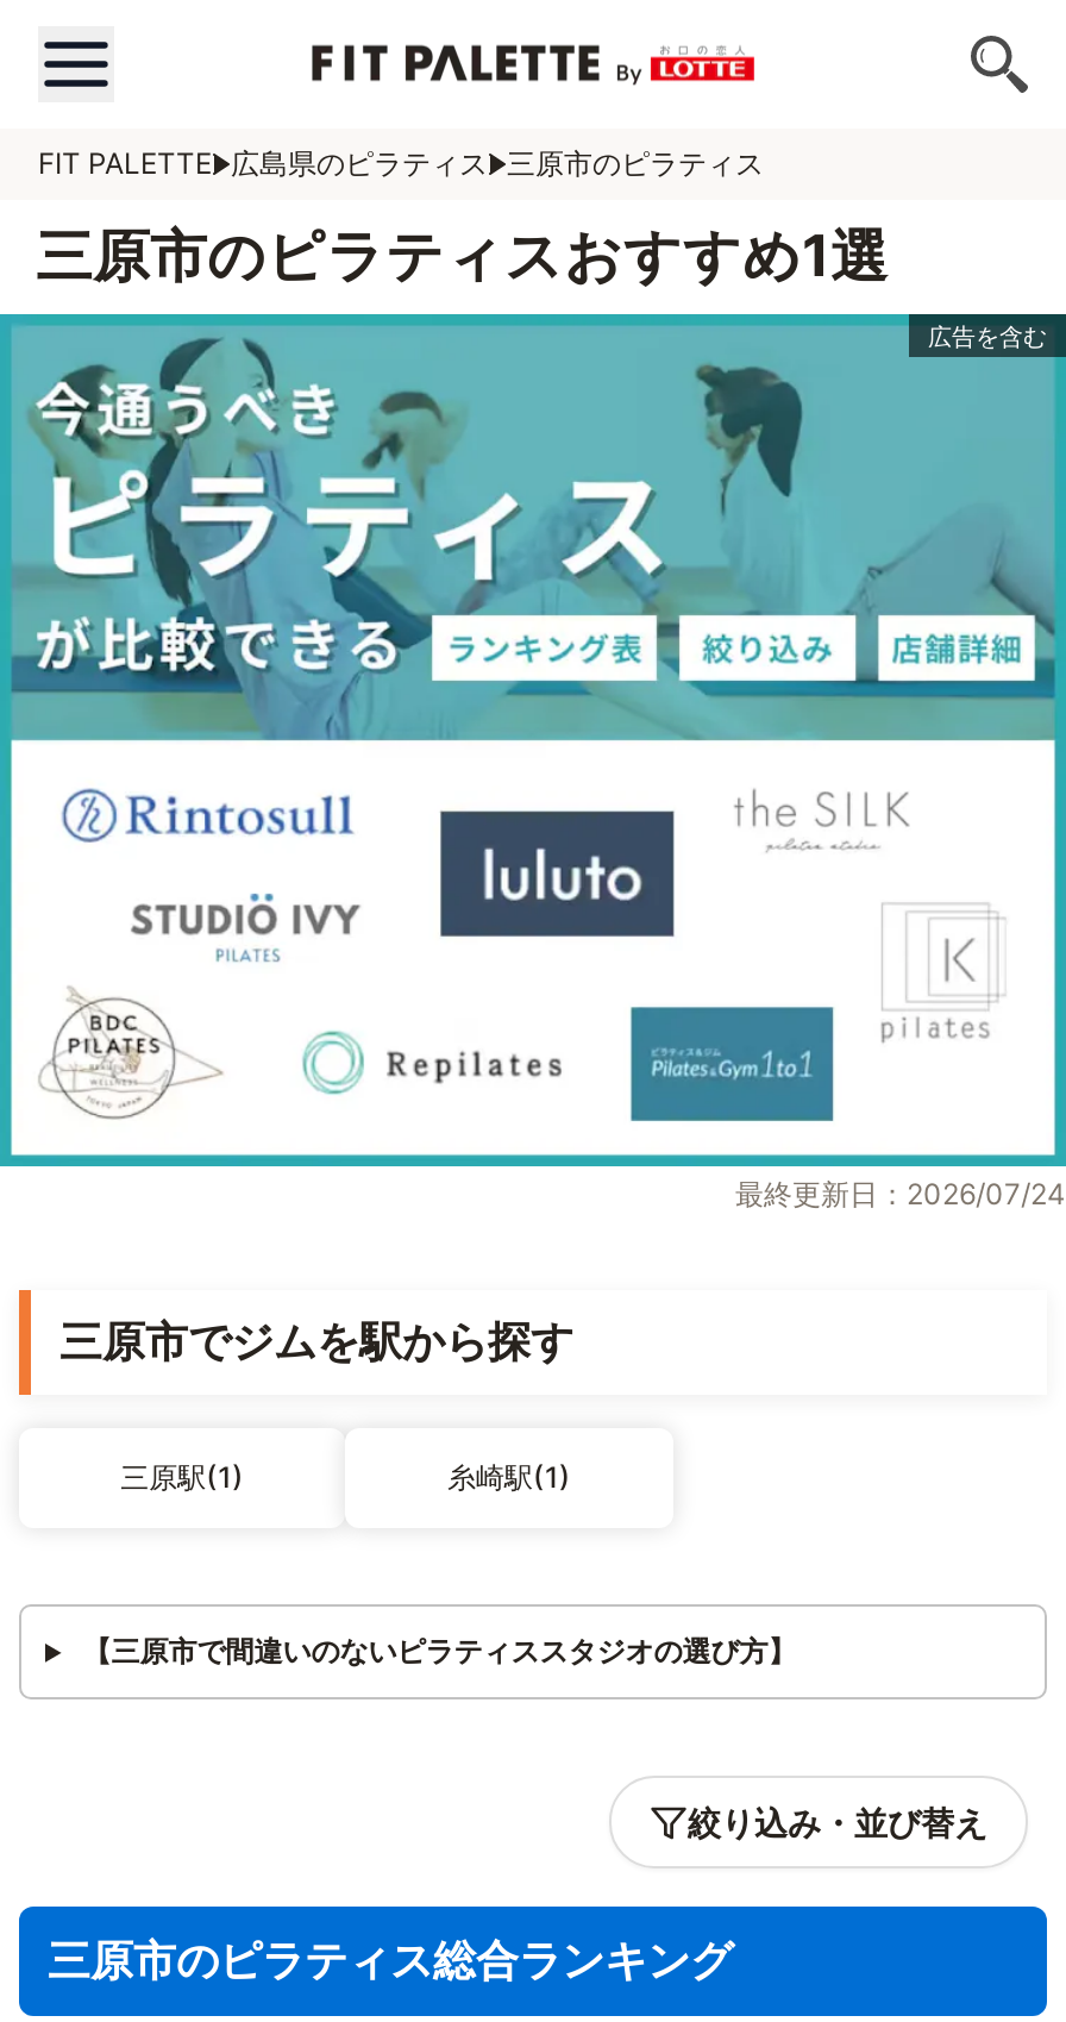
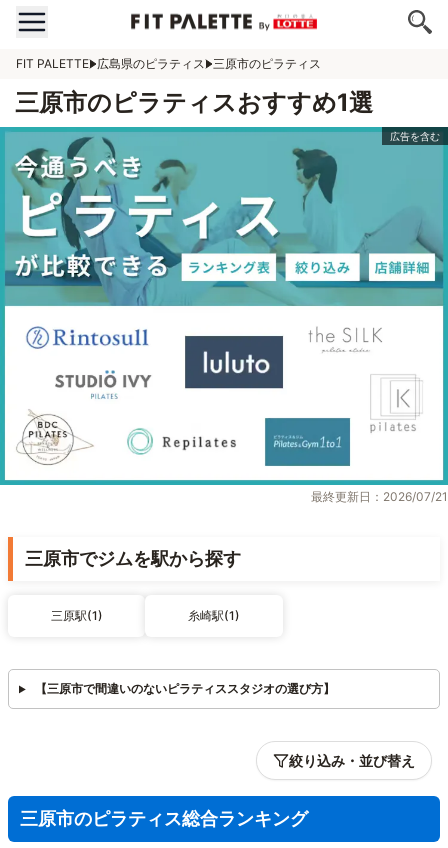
- 最終更新日：2026/07/24
+ 最終更新日：2026/07/21
